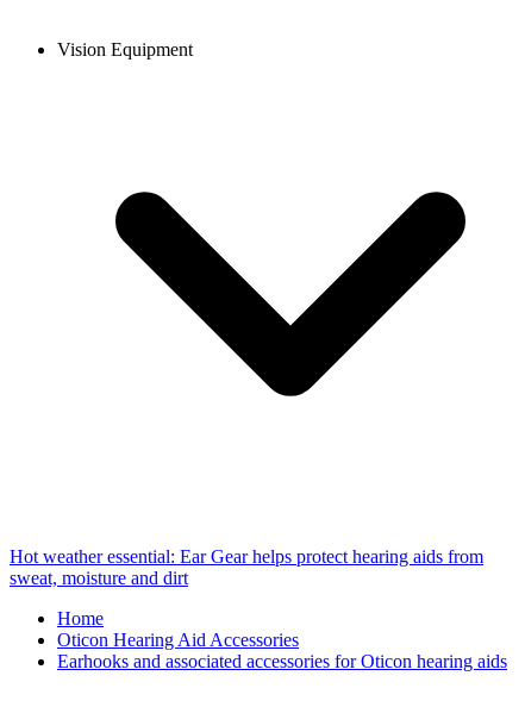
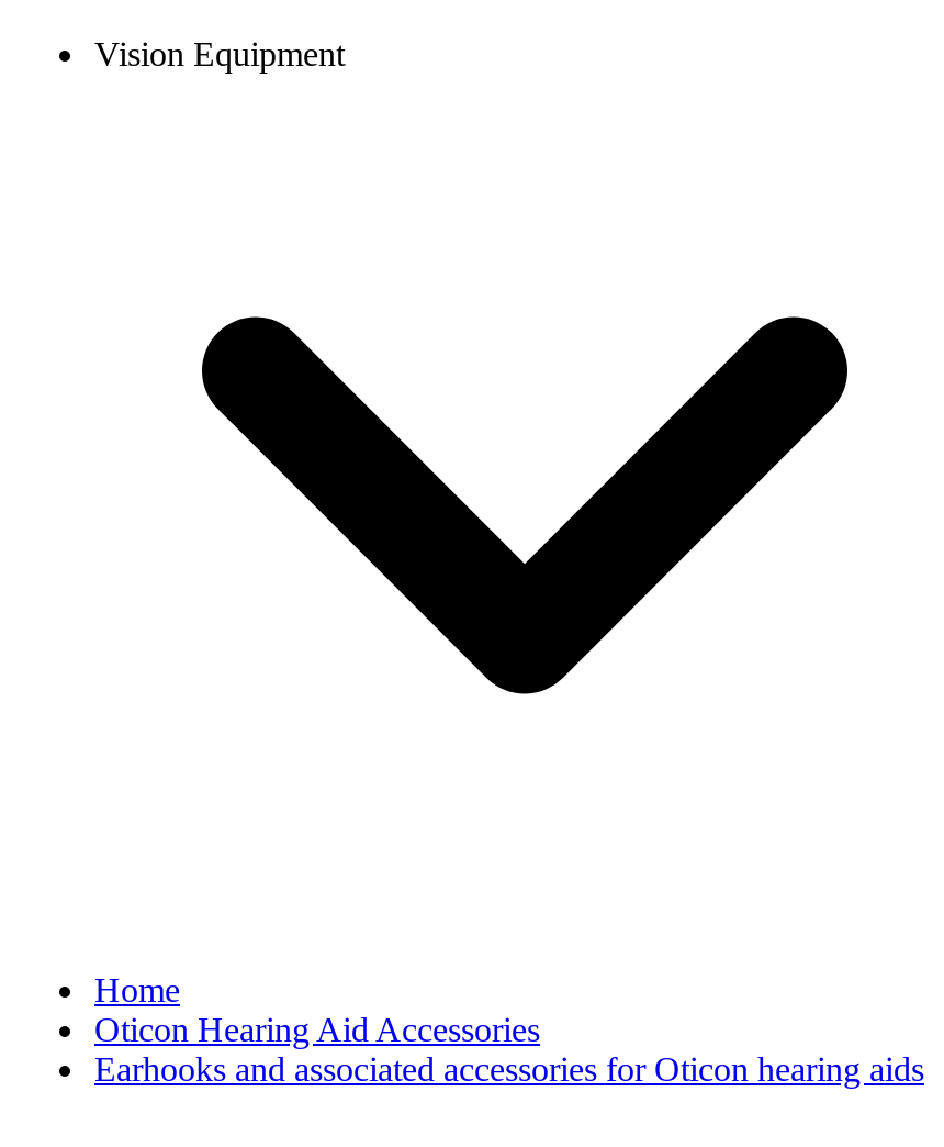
- Hot weather essential: Ear Gear helps protect hearing aids from
- sweat, moisture and dirt
